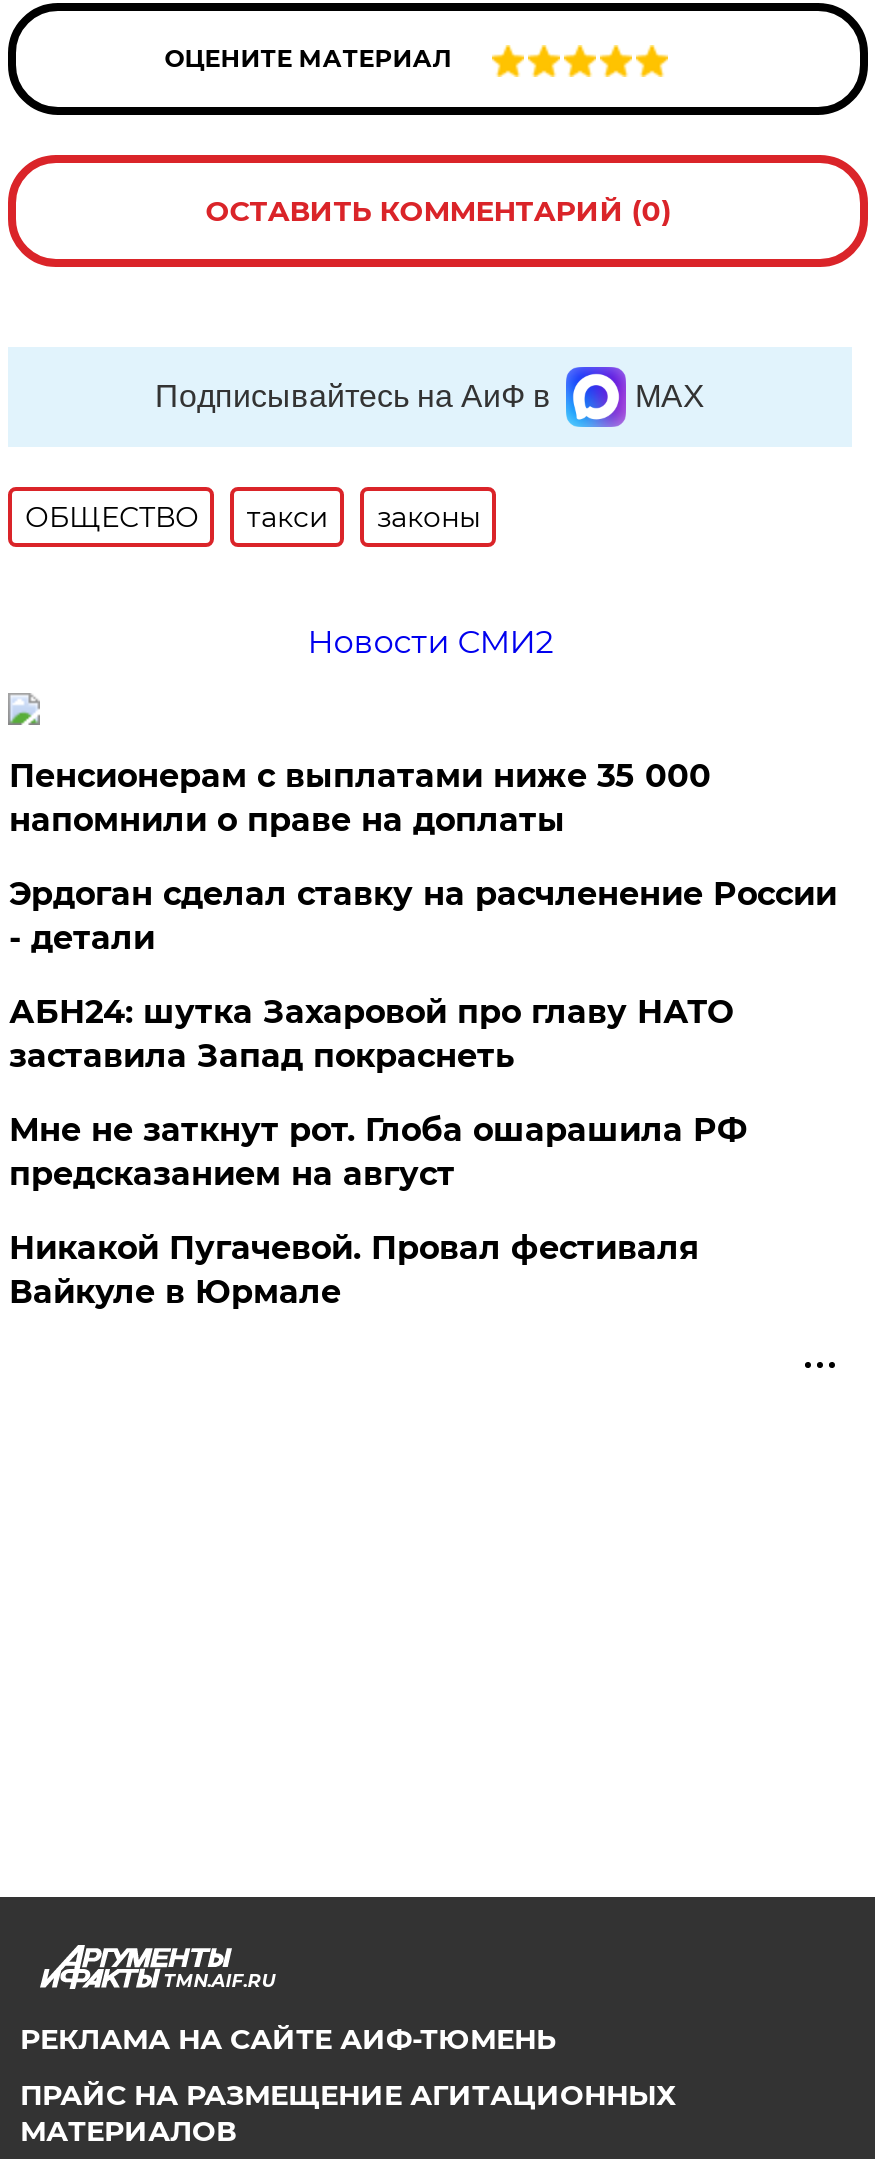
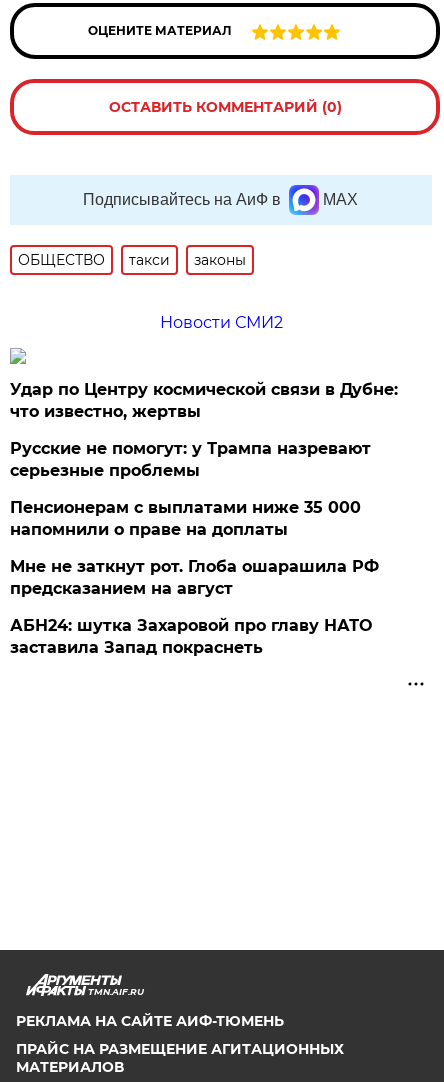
+ Удар по Центру космической связи в Дубне:
+ что известно, жертвы
+ Русские не помогут: у Трампа назревают
+ серьезные проблемы

moved down: Пенсионерам с выплатами ниже 35 000 | напомнили о праве на доплаты

- Эрдоган сделал ставку на расчленение России
- - детали

moved down: АБН24: шутка Захаровой про главу НАТО | заставила Запад покраснеть

- Никакой Пугачевой. Провал фестиваля
- Вайкуле в Юрмале
